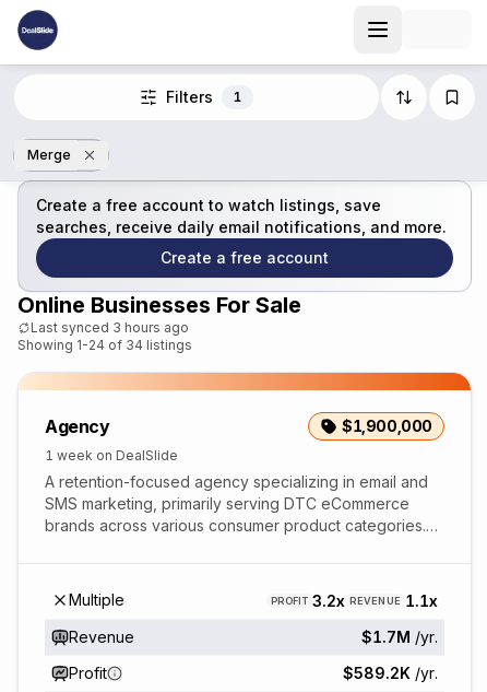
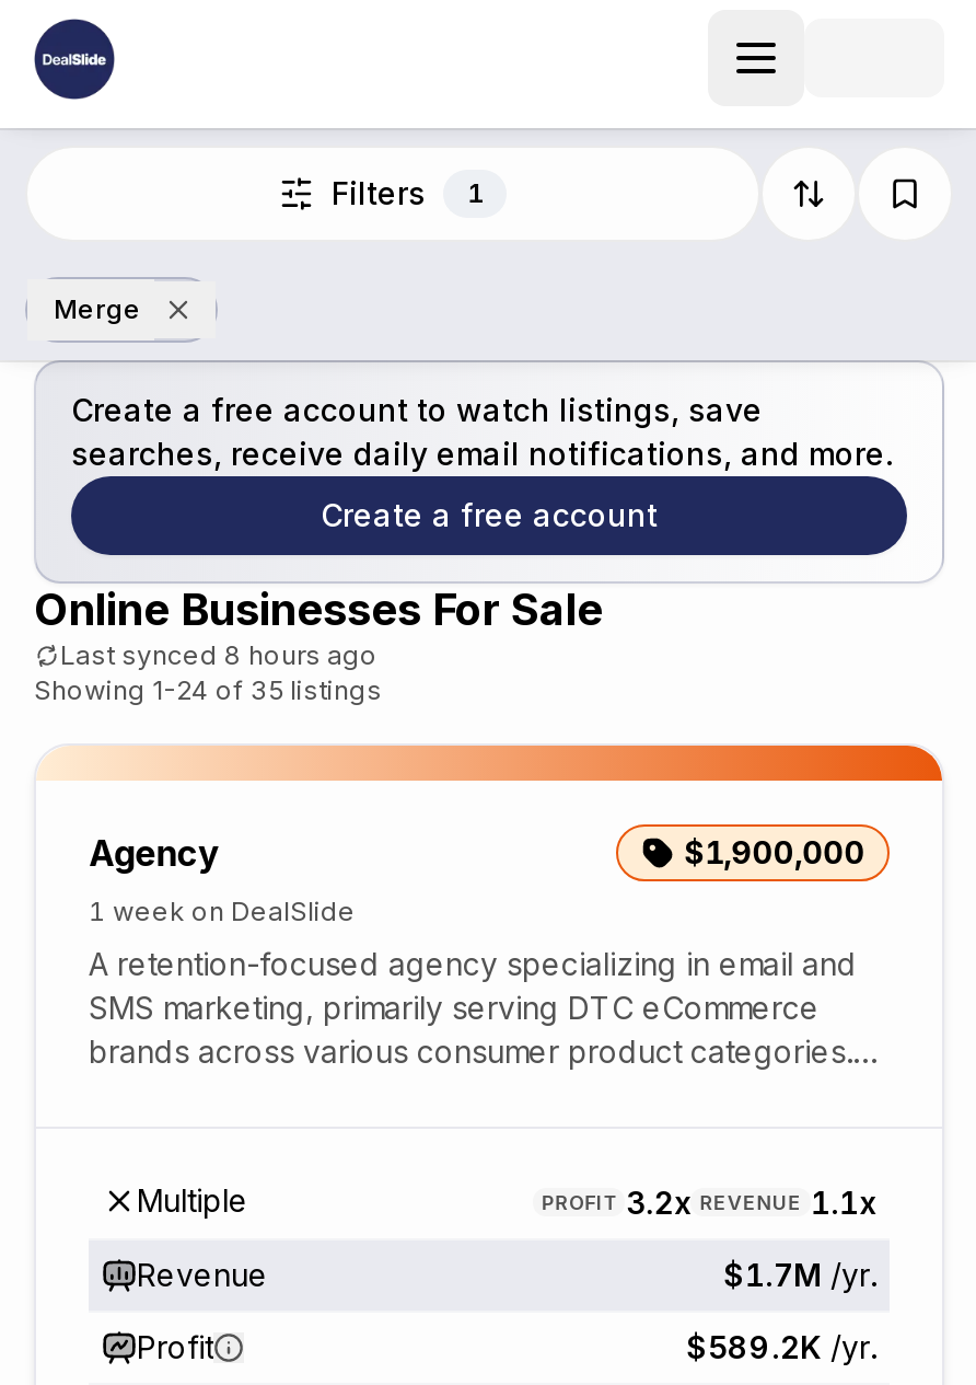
- Last synced 3 hours ago
+ Last synced 8 hours ago

- Showing 1-24 of 34 listings
+ Showing 1-24 of 35 listings
